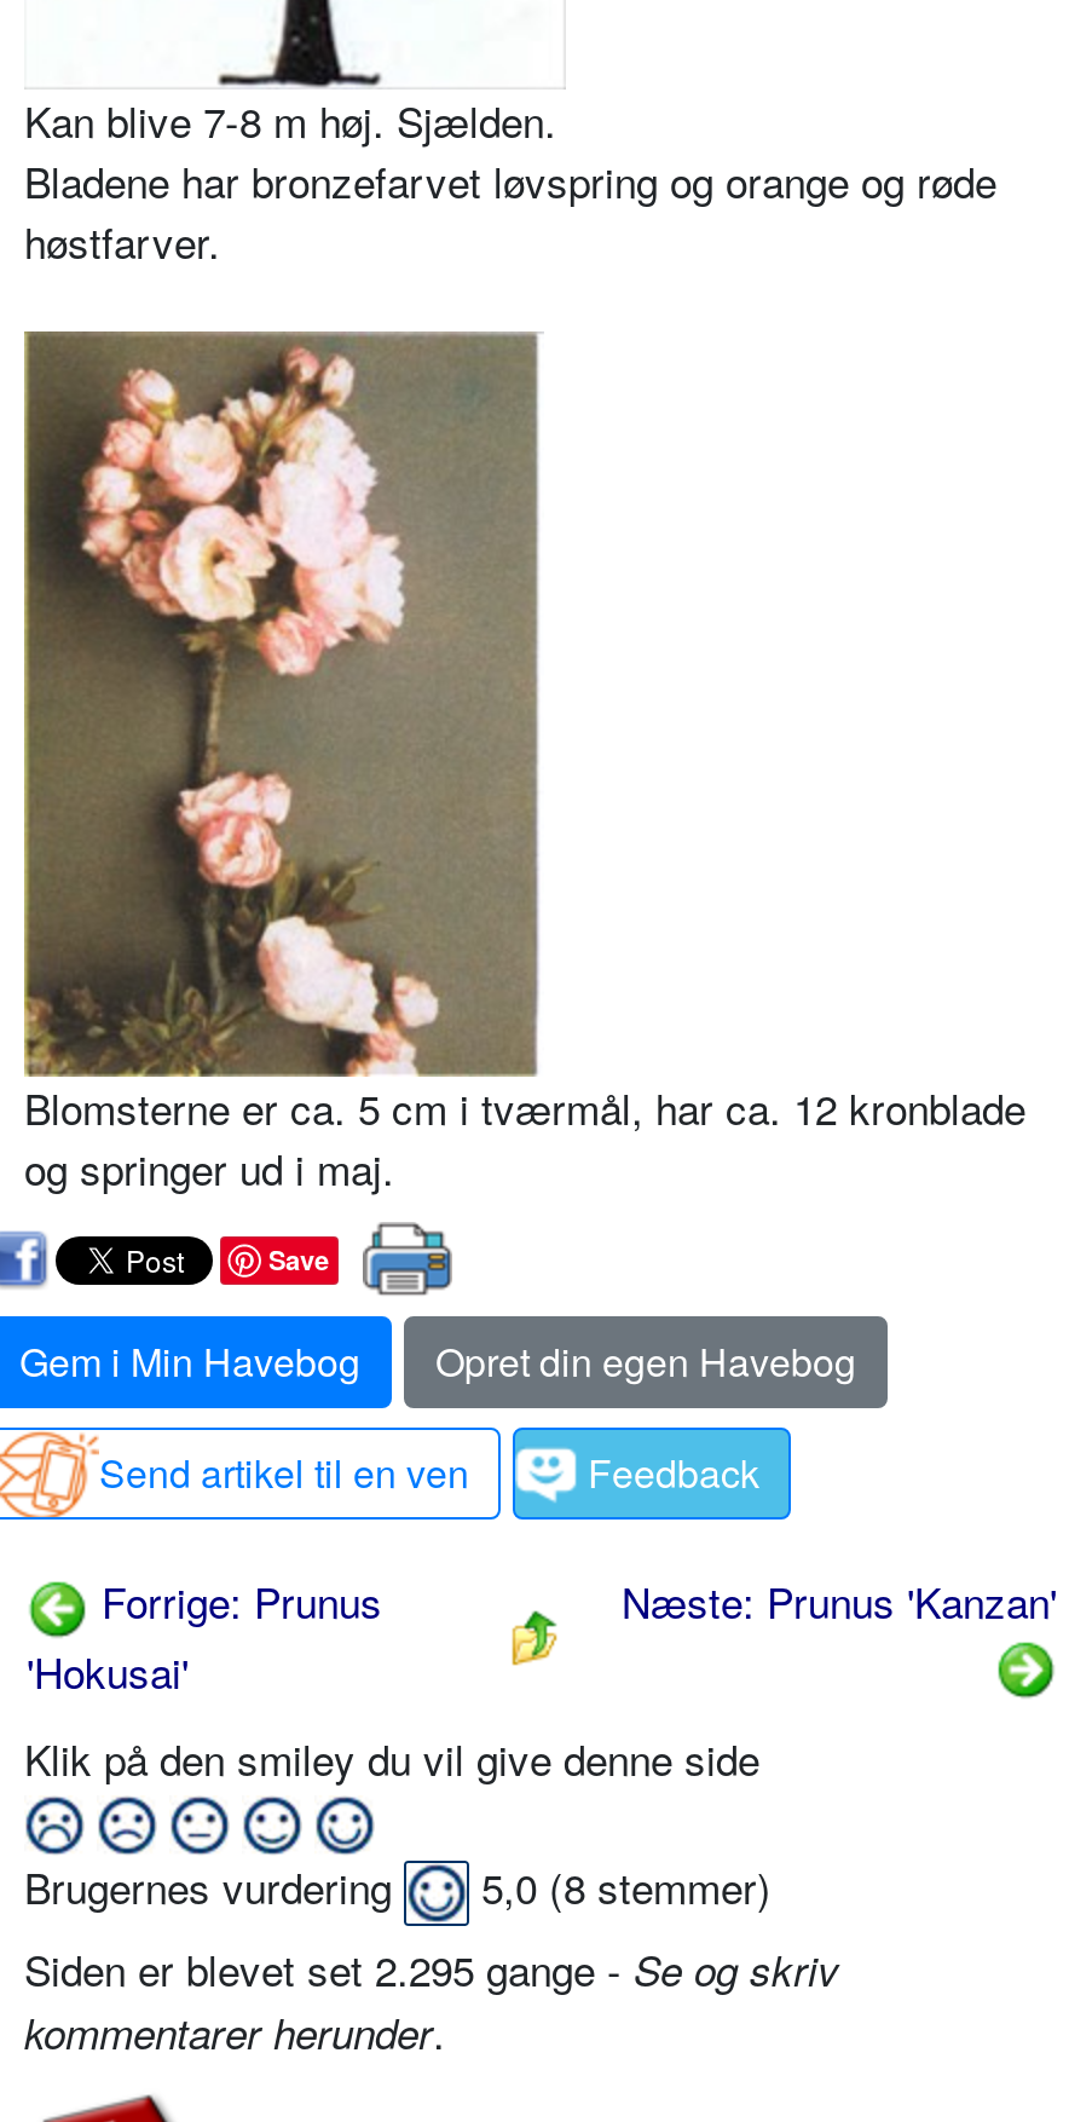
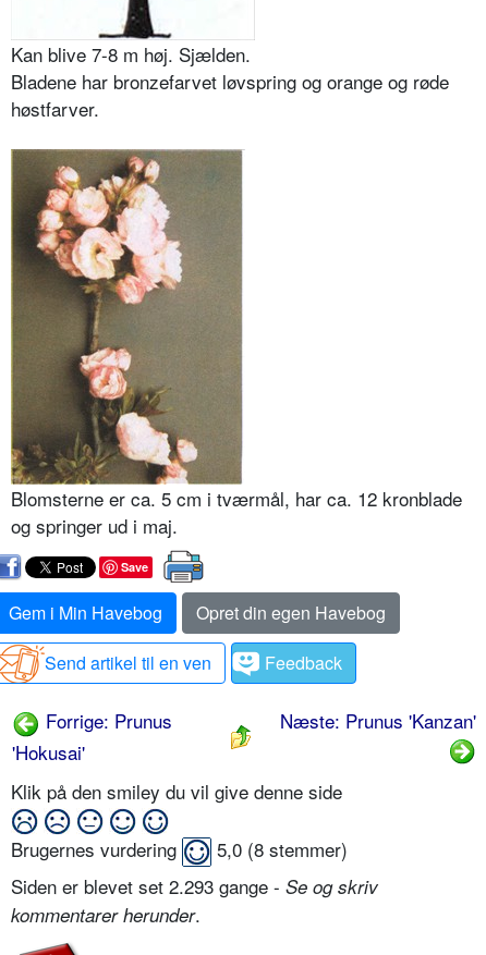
- Siden er blevet set 2.295 gange - Se og skriv
+ Siden er blevet set 2.293 gange - Se og skriv
